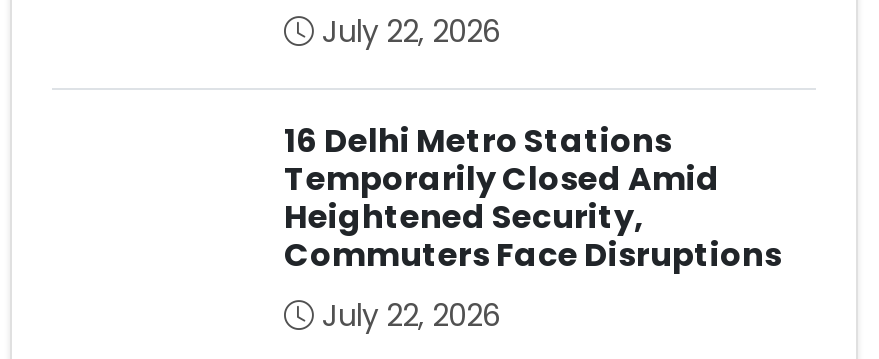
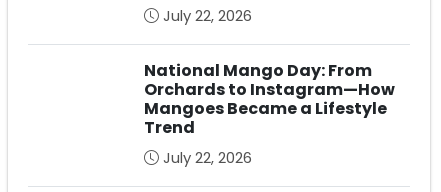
- 16 Delhi Metro Stations
- Temporarily Closed Amid
- Heightened Security,
- Commuters Face Disruptions
+ National Mango Day: From
+ Orchards to Instagram—How
+ Mangoes Became a Lifestyle
+ Trend
